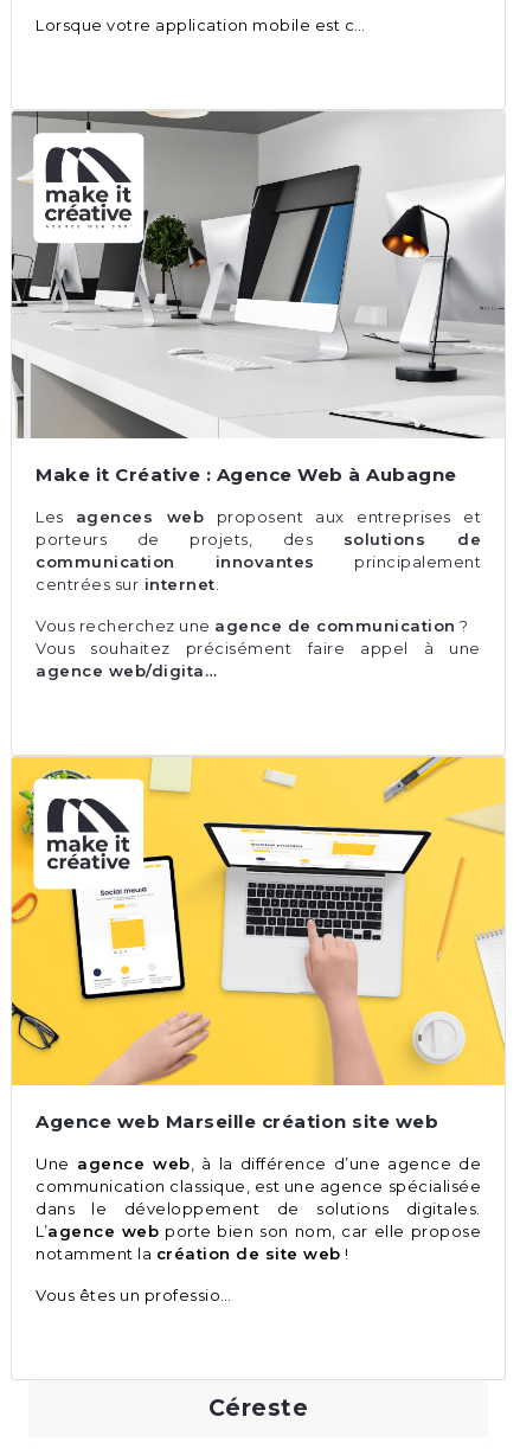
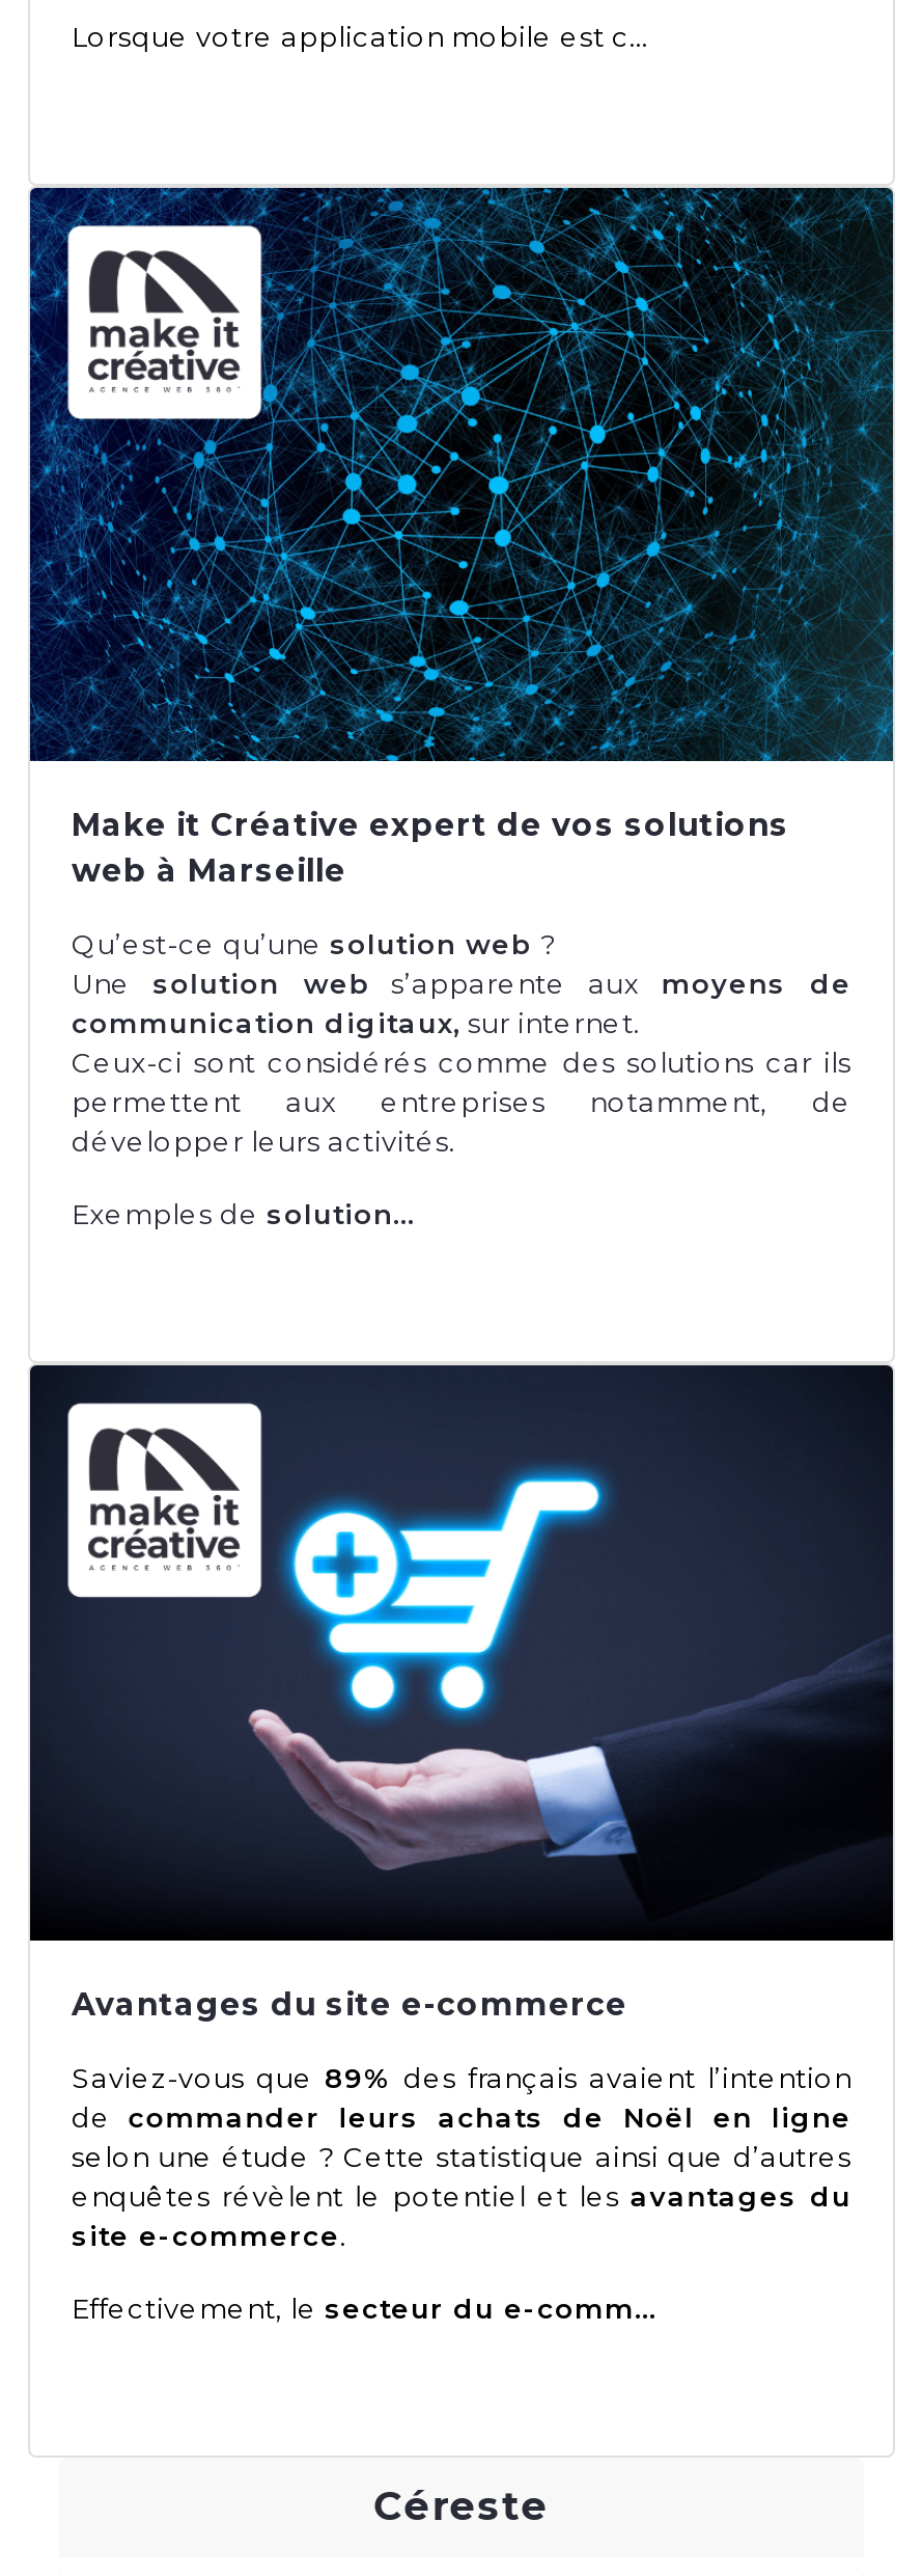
- [image]
- Make it Créative : Agence Web à Aubagne
+ [image]
+ Make it Créative expert de vos solutions
+ web à Marseille

- Les agences web proposent aux entreprises et
- porteurs de projets, des solutions de
- communication innovantes principalement
- centrées sur internet.
+ Qu’est-ce qu’une solution web?
+ Une solution web s’apparente aux moyens de
+ communication digitaux, sur internet.
+ Ceux-ci sont considérés comme des solutions car ils
+ permettent aux entreprises notamment, de
+ développer leurs activités.

- Vous recherchez une agence de communication?
- Vous souhaitez précisément faire appel à une
- agence web/digita…
+ Exemples de solution…

- [image]
- Agence web Marseille création site web
+ [image]
+ Avantages du site e-commerce

- Une agence web, à la différence d’une agence de
- communication classique, est une agence spécialisée
- dans le développement de solutions digitales.
- L’ agence web porte bien son nom, car elle propose
- notamment la création de site web!
+ Saviez-vous que 89% des français avaient l’intention
+ de commander leurs achats de Noël en ligne
+ selon une étude ? Cette statistique ainsi que d’autres
+ enquêtes révèlent le potentiel et les avantages du
+ site e-commerce.

- Vous êtes un professio…
+ Effectivement, le secteur du e-comm…
